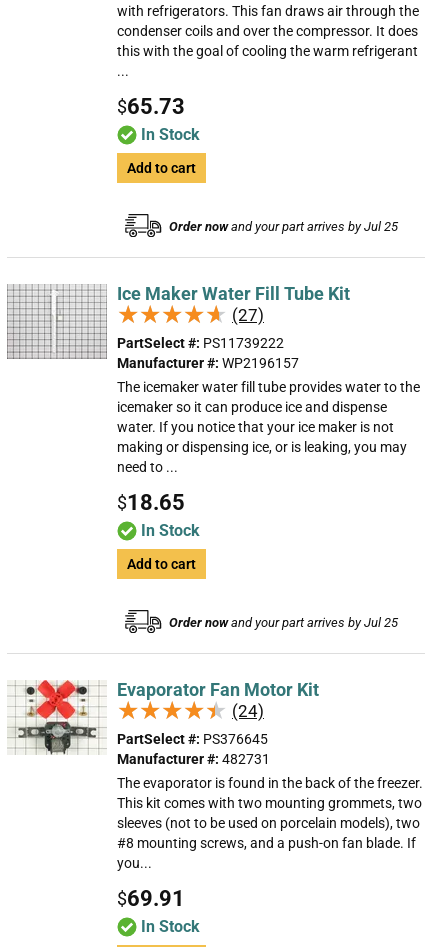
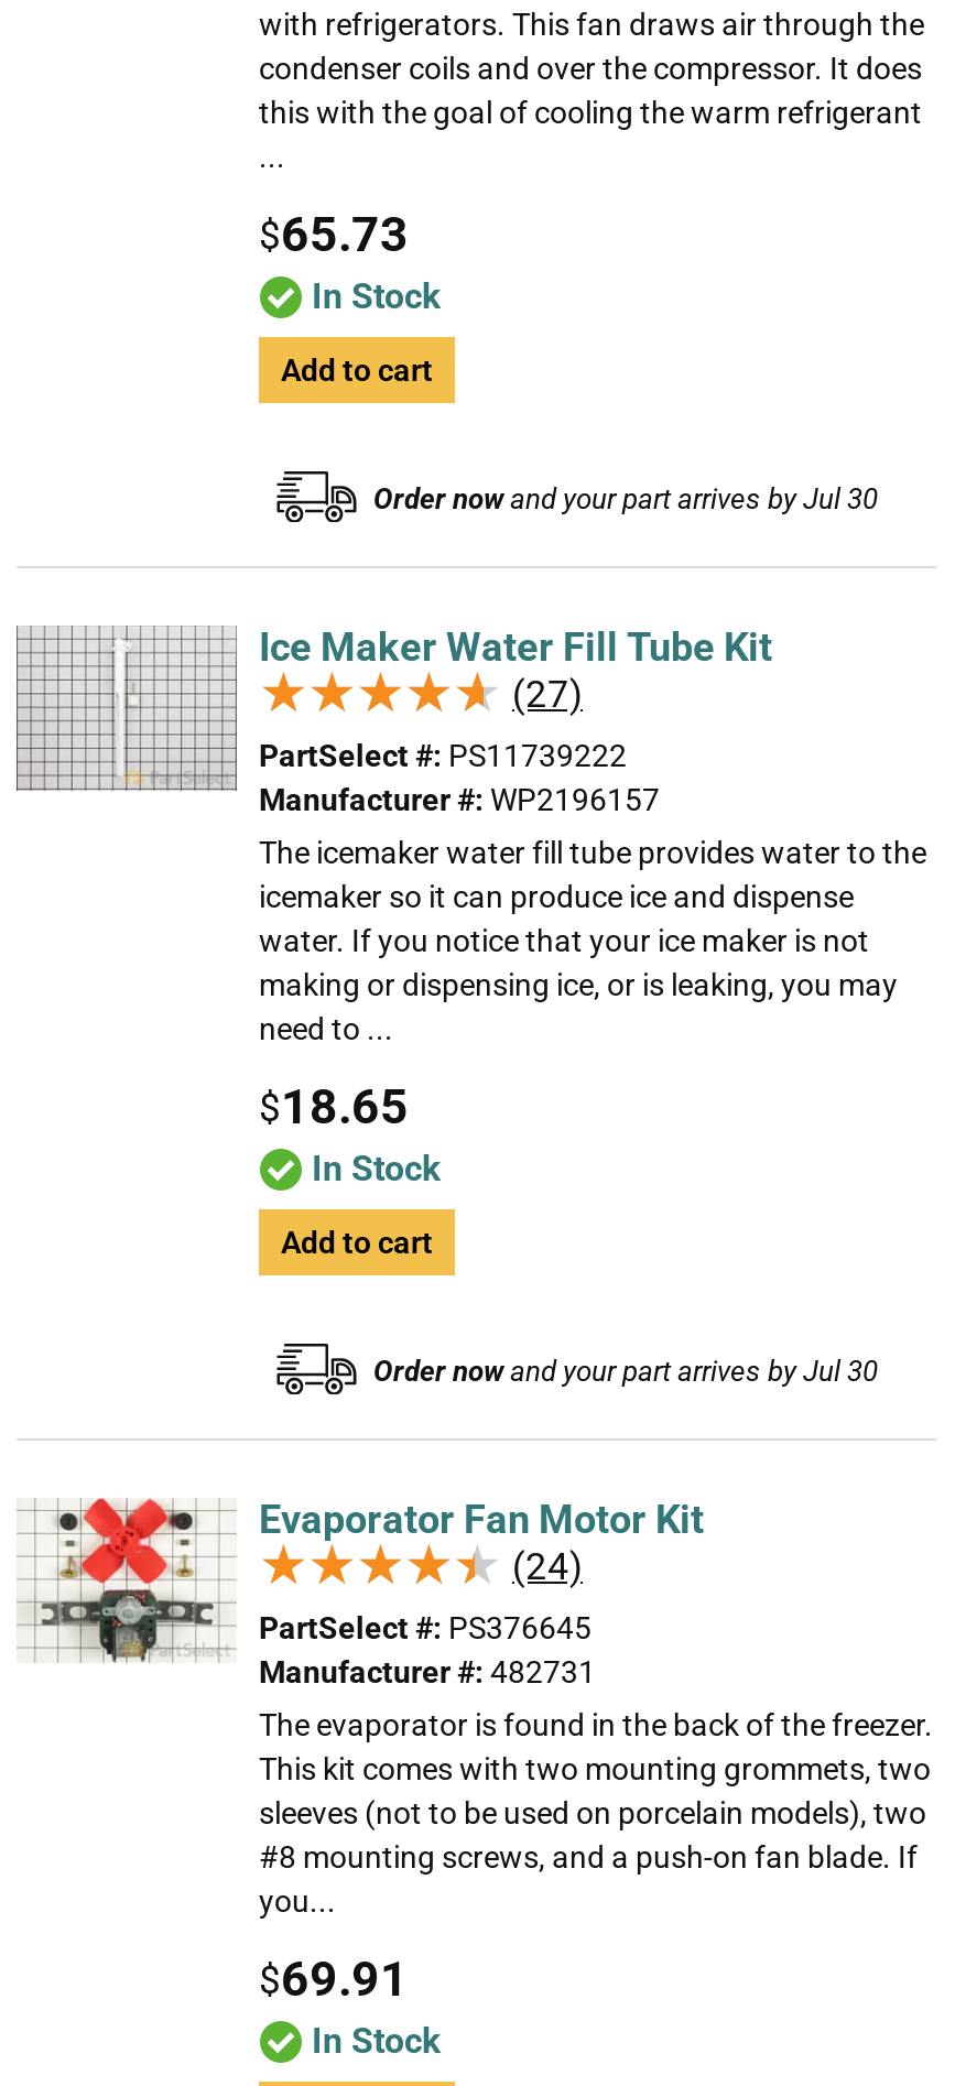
- Order now and your part arrives by Jul 25
+ Order now and your part arrives by Jul 30

- Order now and your part arrives by Jul 25
+ Order now and your part arrives by Jul 30
